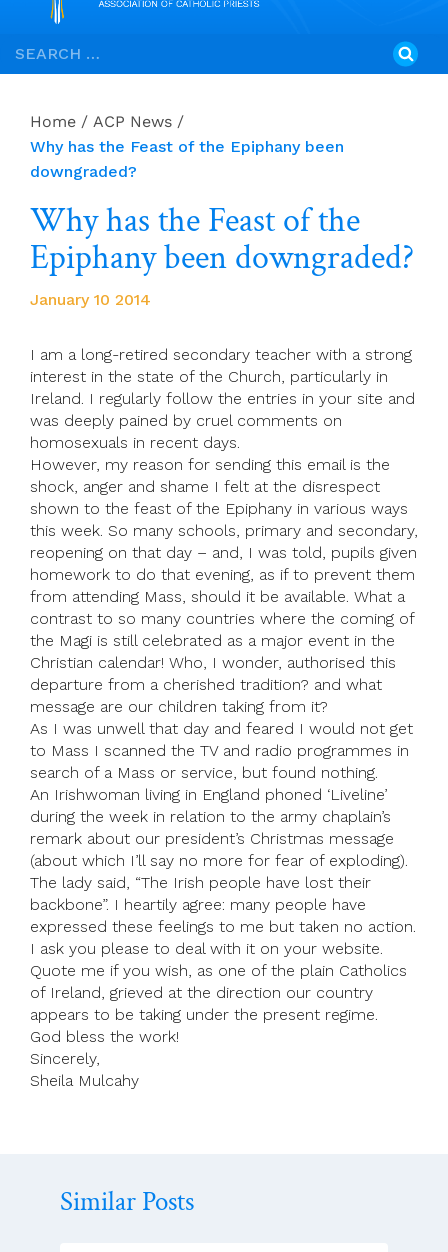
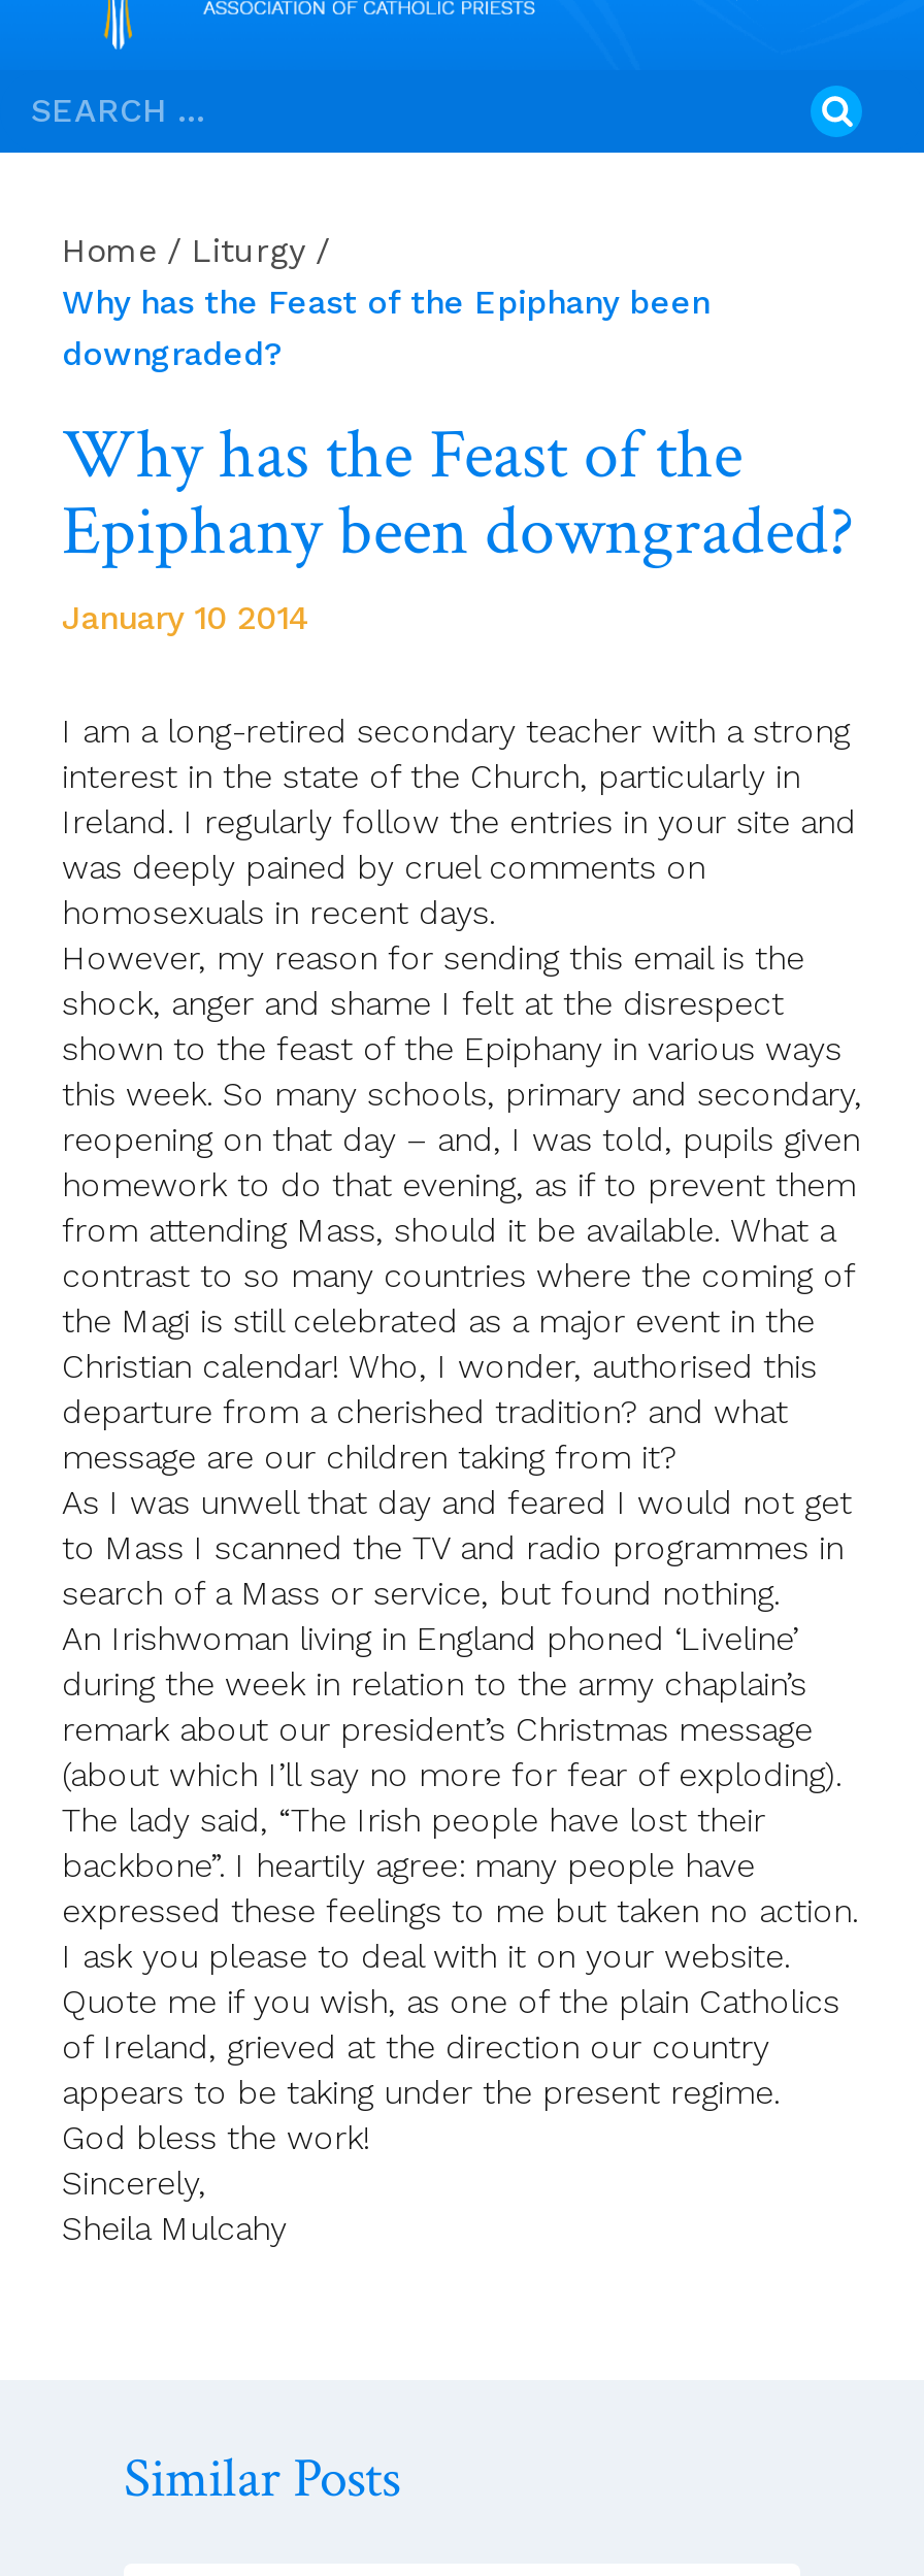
- Home / ACP News /
+ Home / Liturgy /
